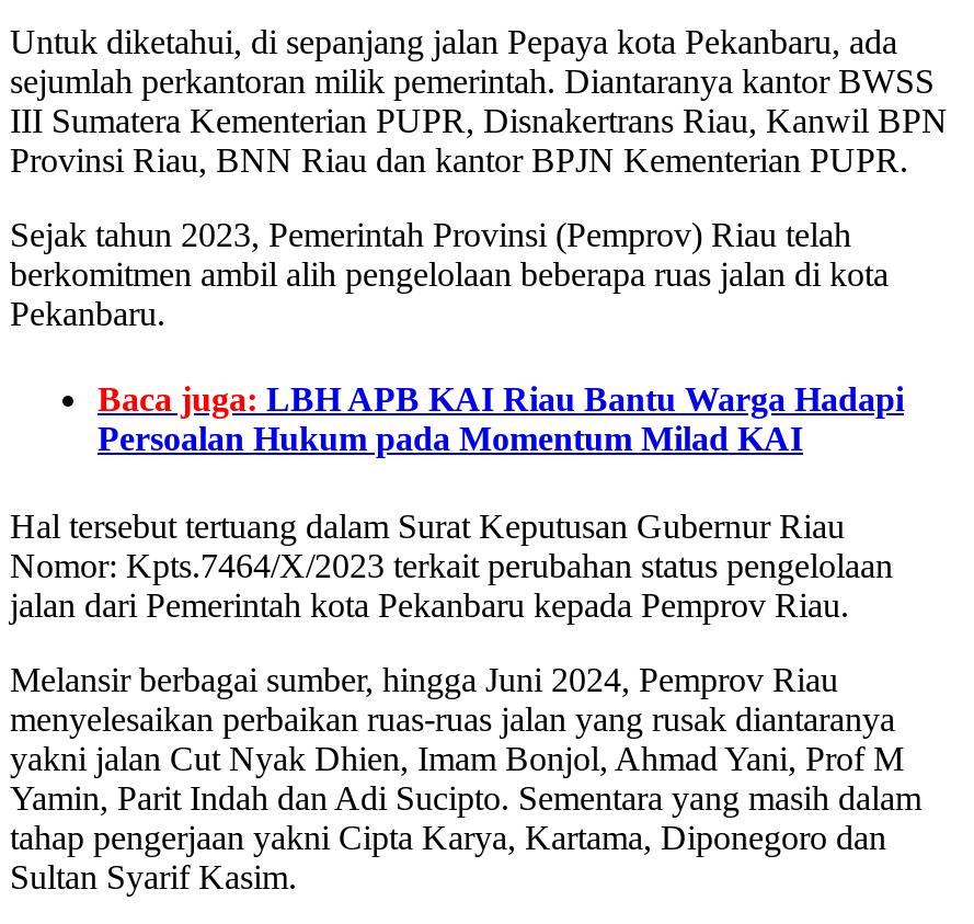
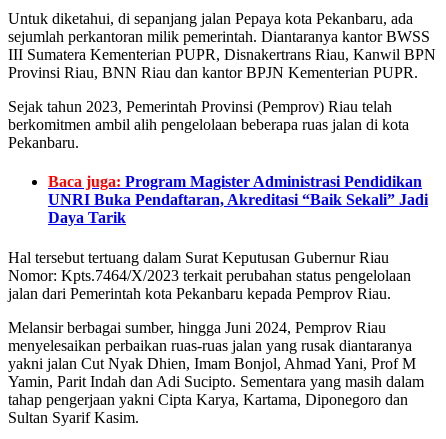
- Baca juga: LBH APB KAI Riau Bantu Warga Hadapi
- Persoalan Hukum pada Momentum Milad KAI
+ Baca juga: Program Magister Administrasi Pendidikan
+ UNRI Buka Pendaftaran, Akreditasi “Baik Sekali” Jadi
+ Daya Tarik
